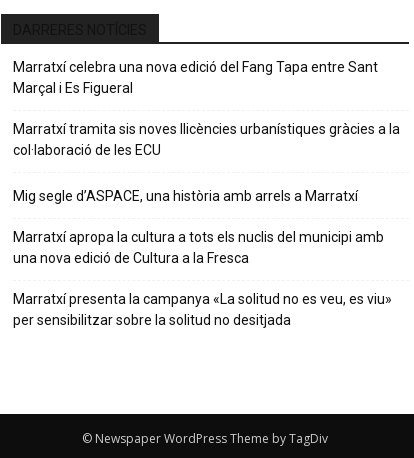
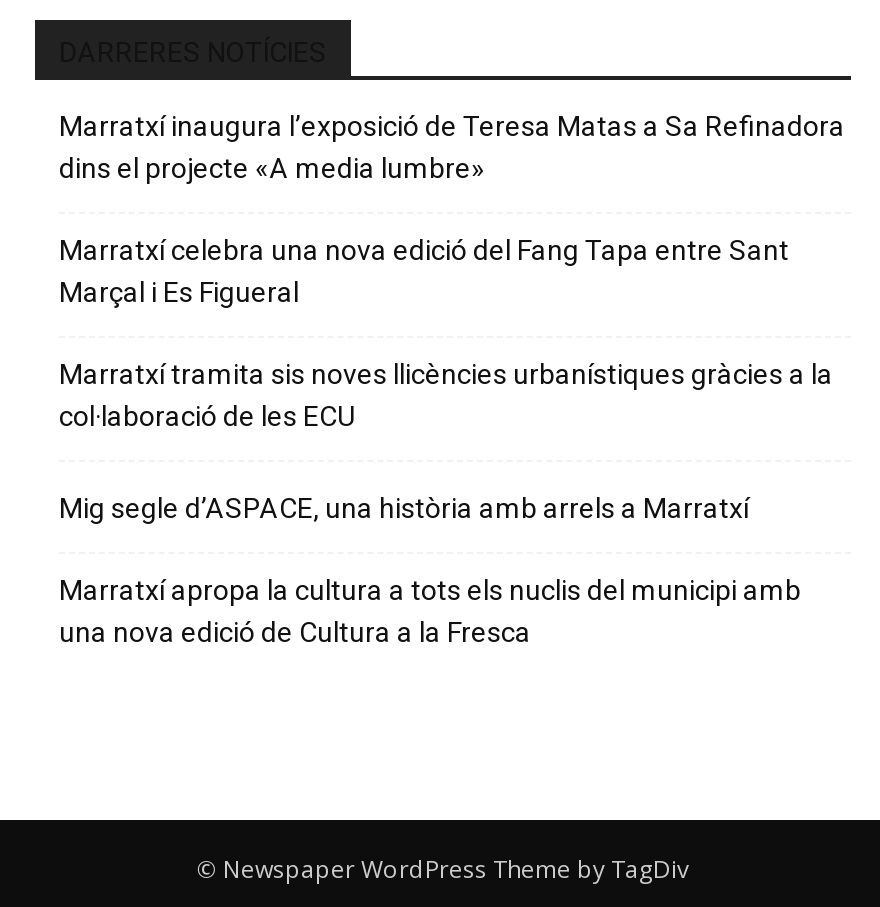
+ Marratxí inaugura l’exposició de Teresa Matas a Sa Refinadora
+ dins el projecte «A media lumbre»

moved down: Marratxí celebra una nova edició del Fang Tapa entre Sant | Marçal i Es Figueral | Marratxí tramita sis noves llicències urbanístiques gràcies a la | col·laboració de les ECU | Mig segle d’ASPACE, una història amb arrels a Marratxí | Marratxí apropa la cultura a tots els nuclis del municipi amb | una nova edició de Cultura a la Fresca

- Marratxí presenta la campanya «La solitud no es veu, es viu»
- per sensibilitzar sobre la solitud no desitjada
